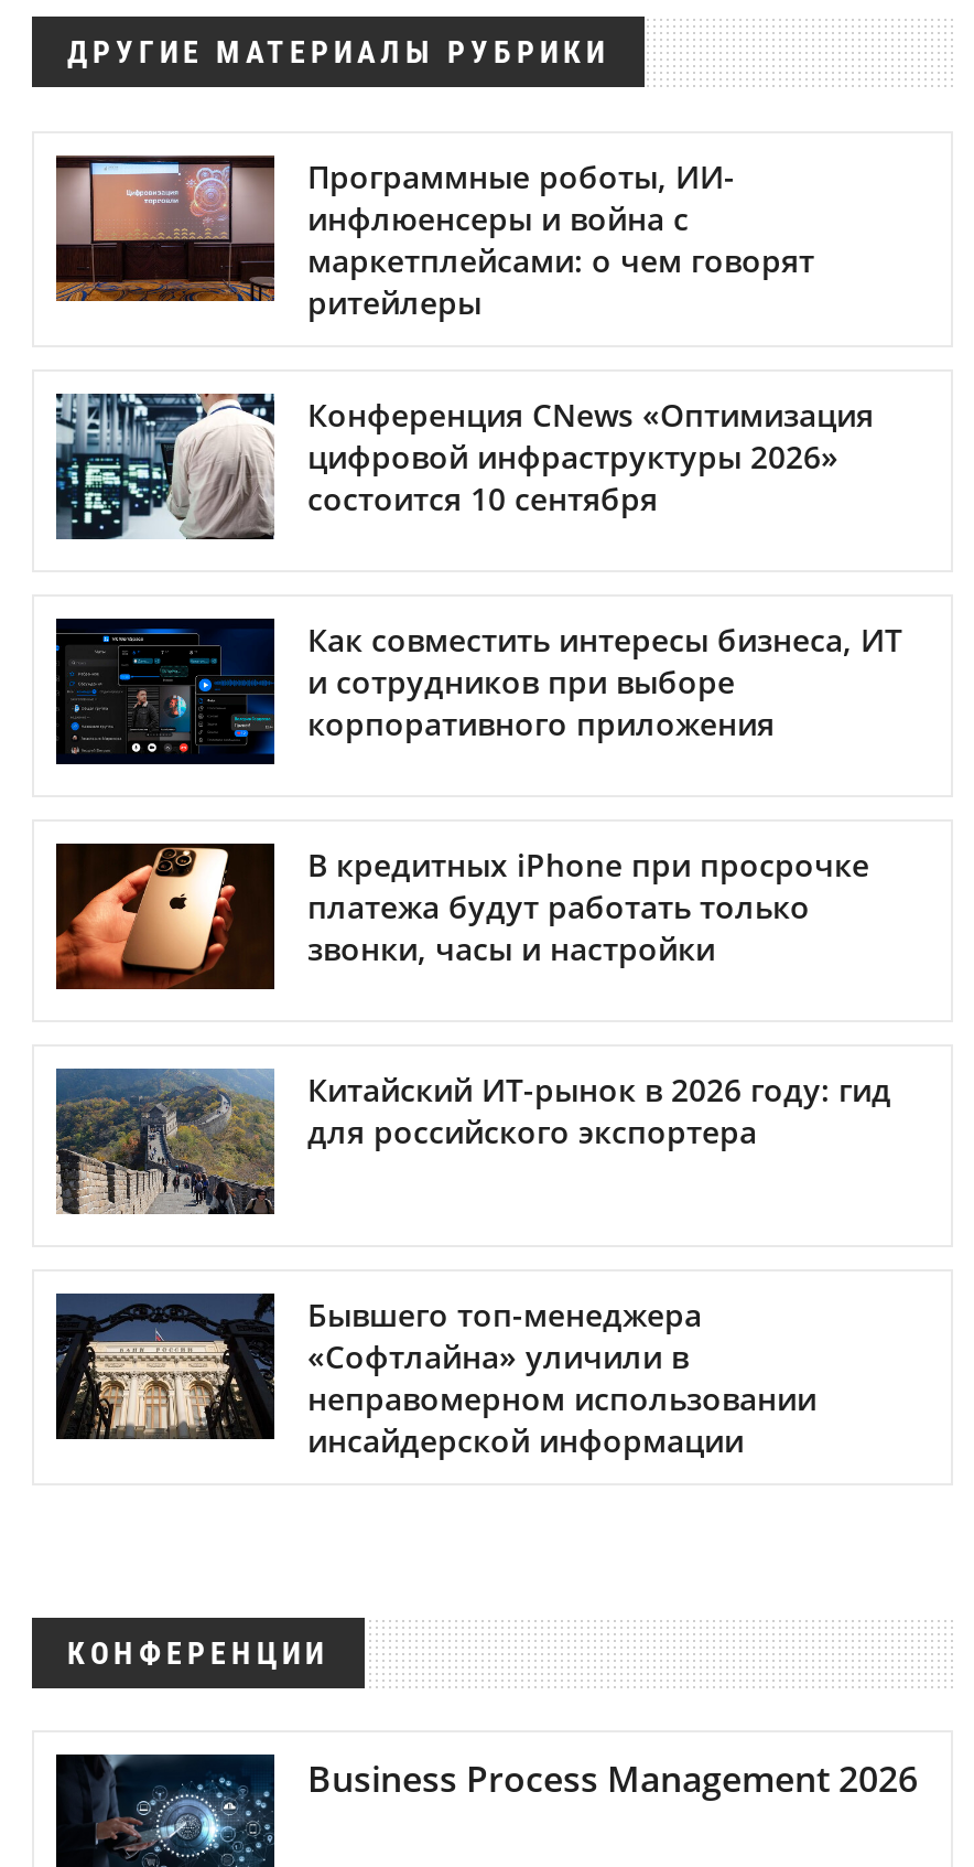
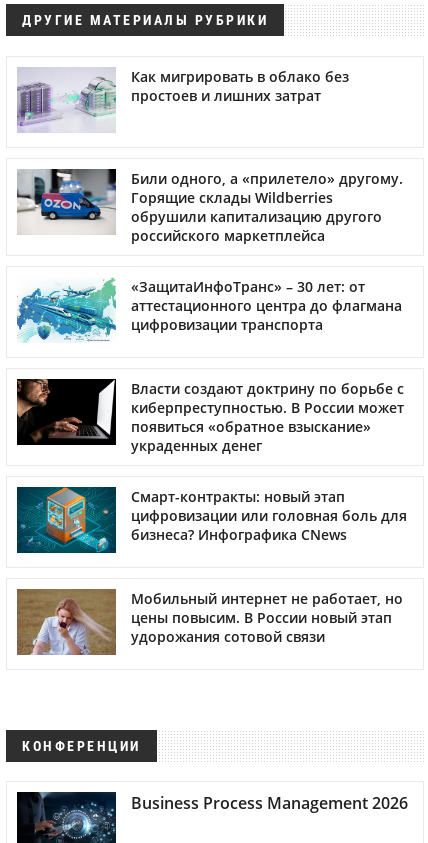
- [image]
- Программные роботы, ИИ-
- инфлюенсеры и война с
- маркетплейсами: о чем говорят
- ритейлеры
+ [image]
+ Как мигрировать в облако без
+ простоев и лишних затрат

- [image]
- Конференция CNews «Оптимизация
- цифровой инфраструктуры 2026»
- состоится 10 сентября
+ [image]
+ Били одного, а «прилетело» другому.
+ Горящие склады Wildberries
+ обрушили капитализацию другого
+ российского маркетплейса

- [image]
- Как совместить интересы бизнеса, ИТ
- и сотрудников при выборе
- корпоративного приложения
+ [image]
+ «ЗащитаИнфоТранс» – 30 лет: от
+ аттестационного центра до флагмана
+ цифровизации транспорта

- [image]
- В кредитных iPhone при просрочке
- платежа будут работать только
- звонки, часы и настройки
+ [image]
+ Власти создают доктрину по борьбе с
+ киберпреступностью. В России может
+ появиться «обратное взыскание»
+ украденных денег

- [image]
- Китайский ИТ-рынок в 2026 году: гид
- для российского экспортера
+ [image]
+ Смарт-контракты: новый этап
+ цифровизации или головная боль для
+ бизнеса? Инфографика CNews

- [image]
- Бывшего топ-менеджера
- «Софтлайна» уличили в
- неправомерном использовании
- инсайдерской информации
+ [image]
+ Мобильный интернет не работает, но
+ цены повысим. В России новый этап
+ удорожания сотовой связи
